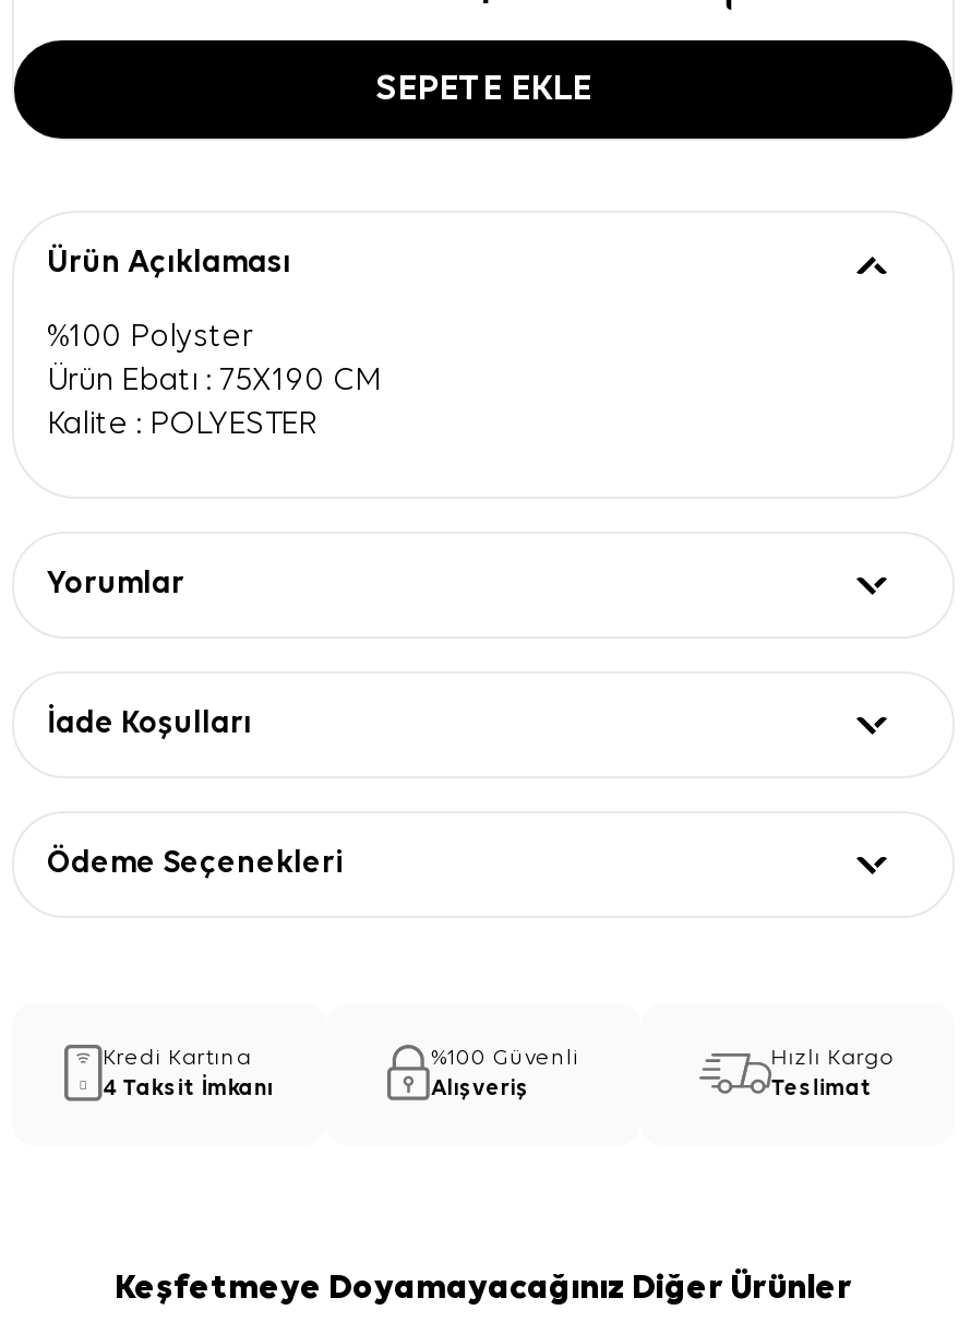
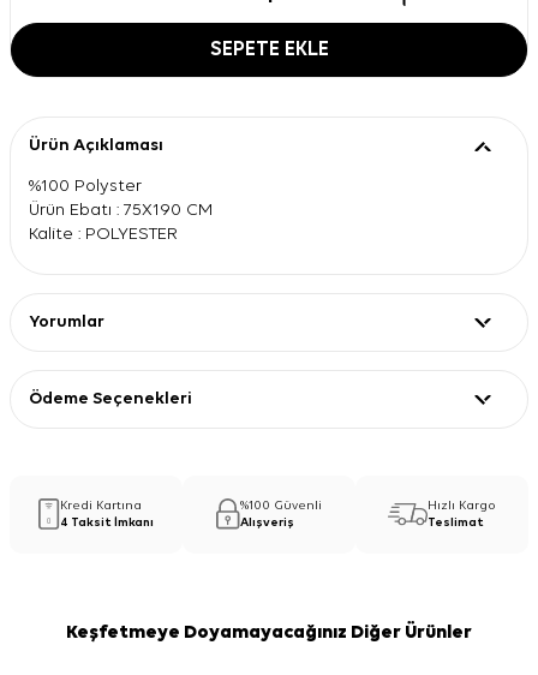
- İade Koşulları
